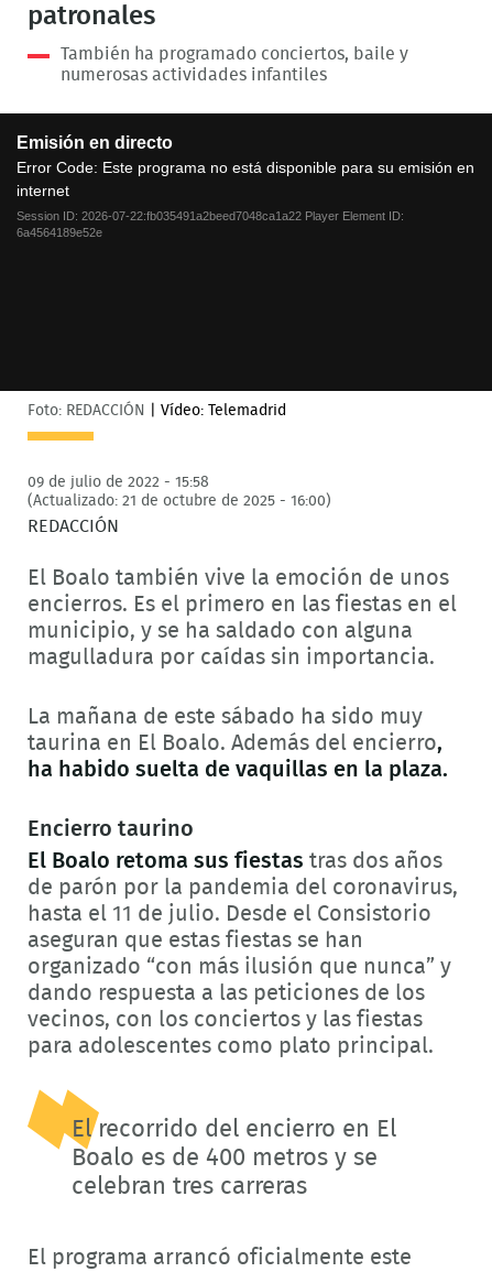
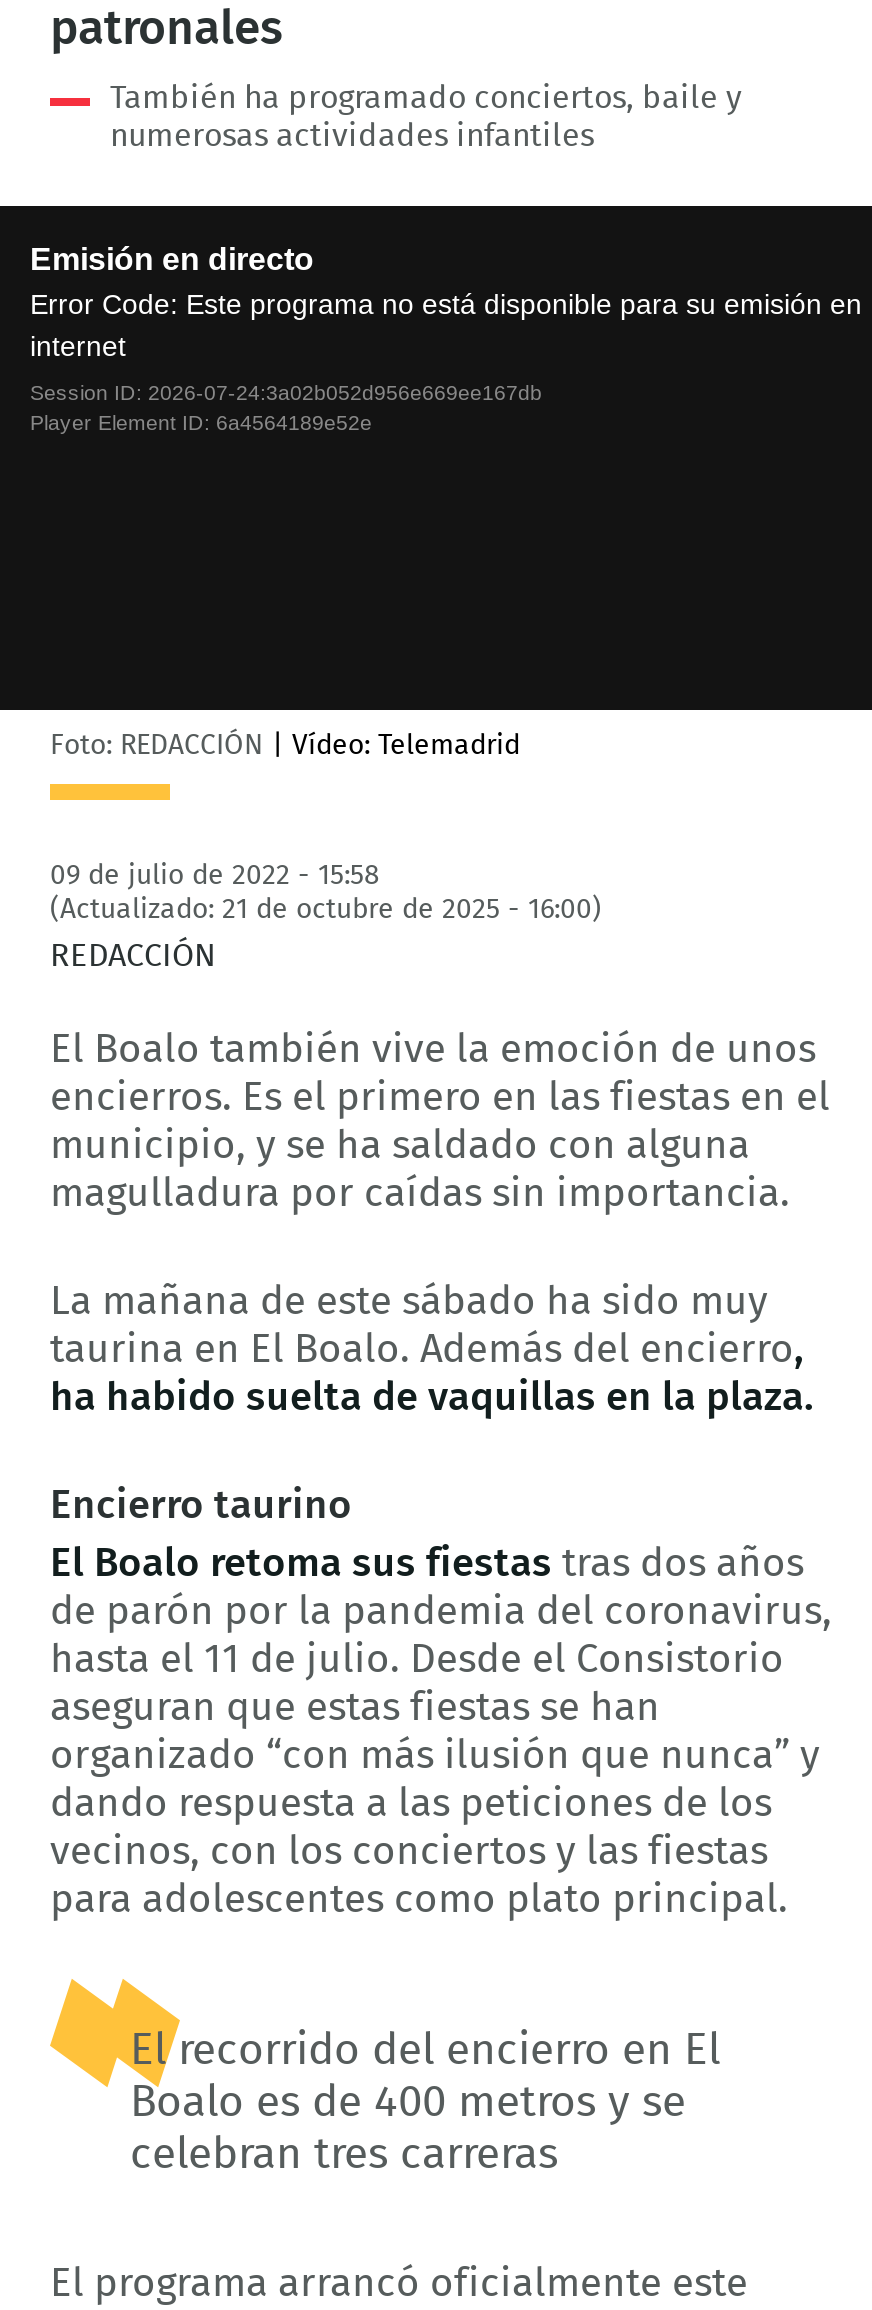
- Session ID: 2026-07-22:fb035491a2beed7048ca1a22 Player Element ID:
- 6a4564189e52e
+ Session ID: 2026-07-24:3a02b052d956e669ee167db
+ Player Element ID: 6a4564189e52e
